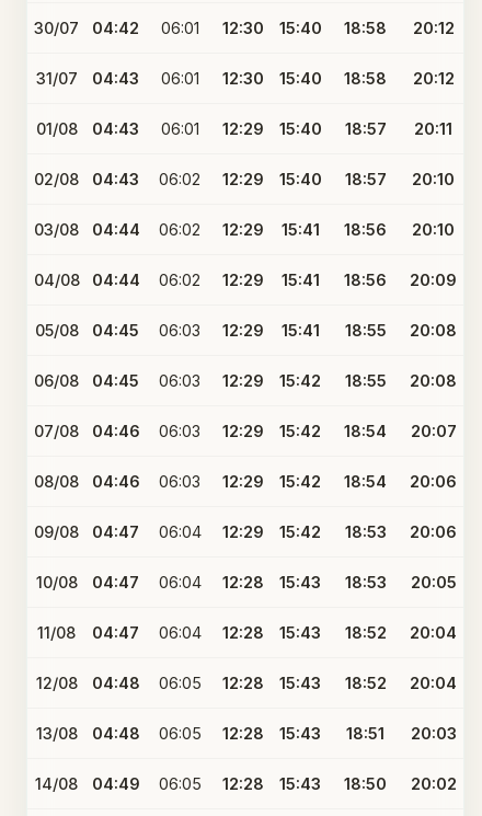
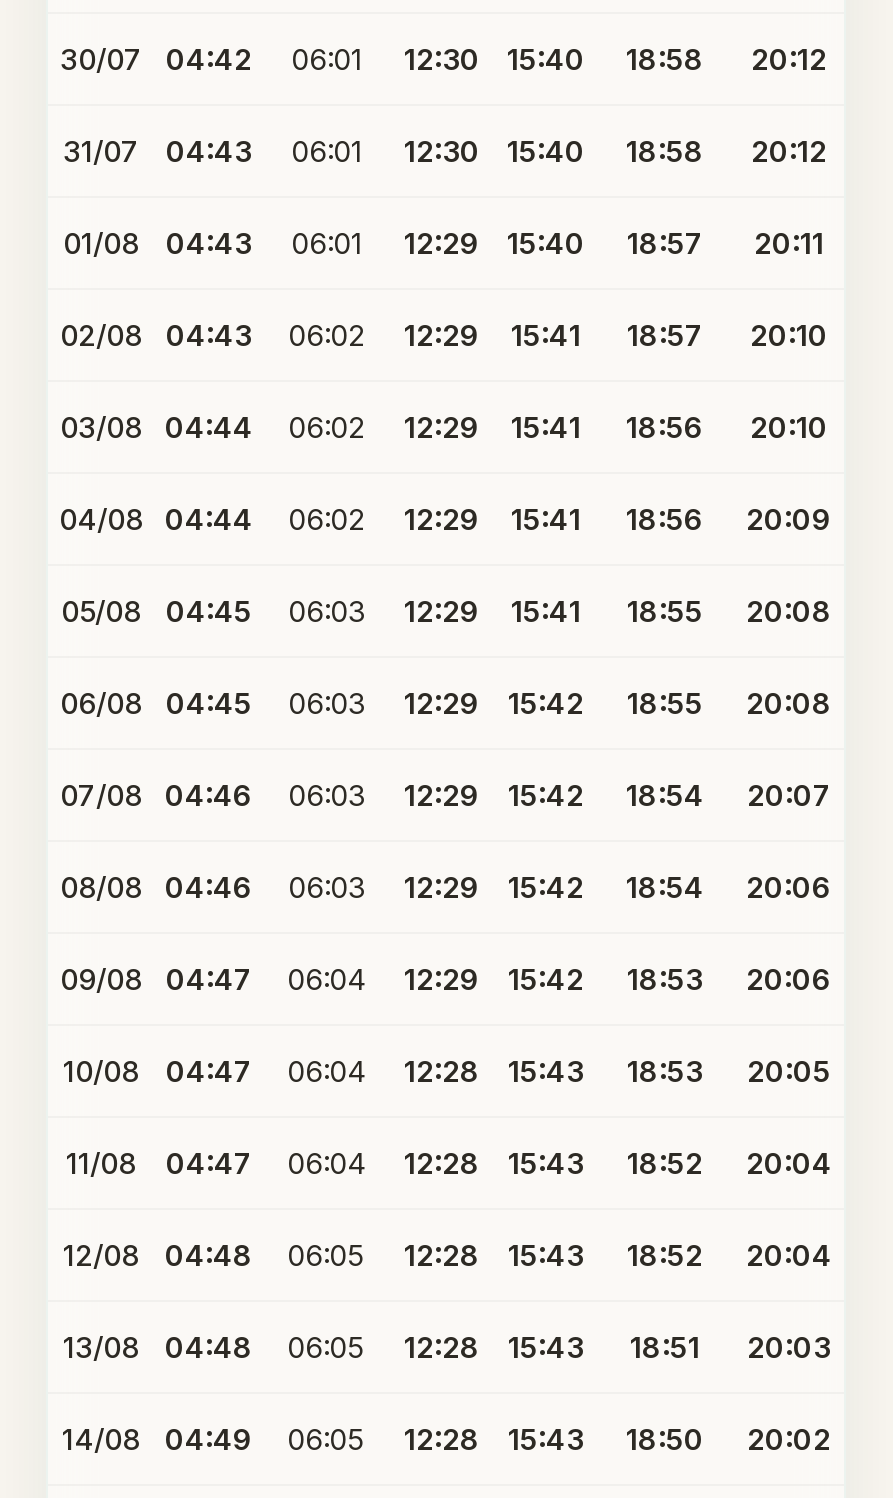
- 02/08 04:43 06:02 12:29 15:40 18:57 20:10
+ 02/08 04:43 06:02 12:29 15:41 18:57 20:10
